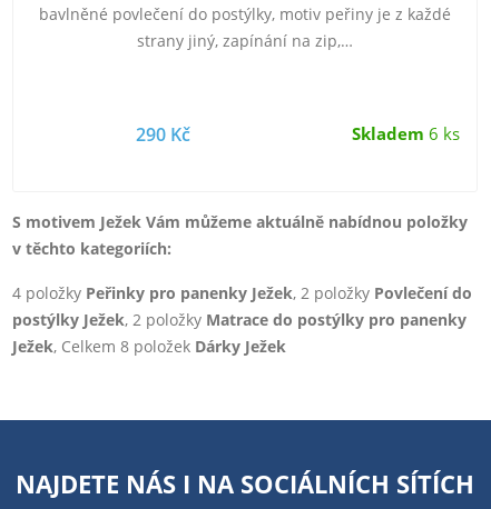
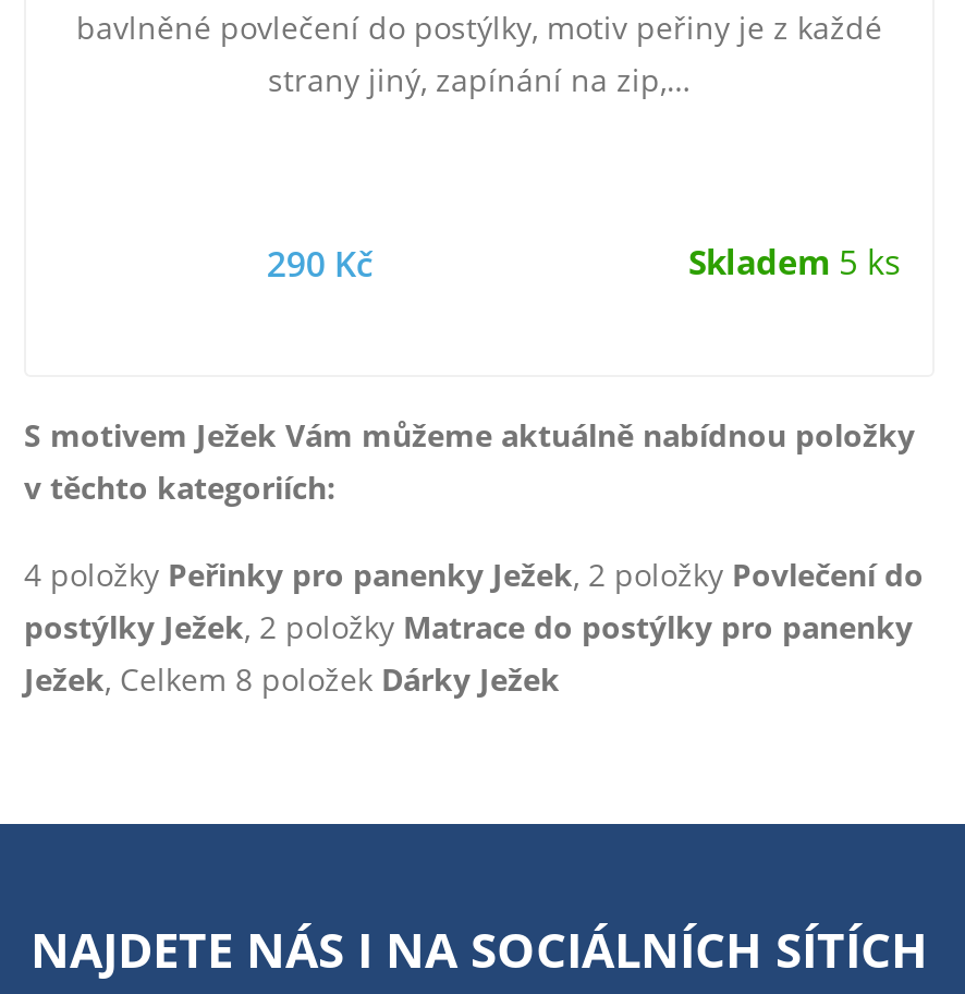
- Skladem 6 ks
+ Skladem 5 ks
